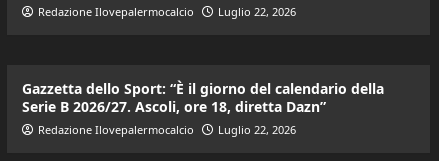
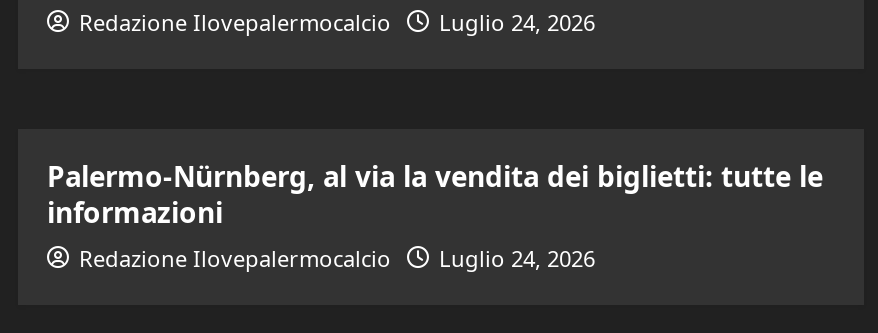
- Redazione Ilovepalermocalcio Luglio 22, 2026
+ Redazione Ilovepalermocalcio Luglio 24, 2026

- Gazzetta dello Sport: “È il giorno del calendario della
- Serie B 2026/27. Ascoli, ore 18, diretta Dazn”
+ Palermo-Nürnberg, al via la vendita dei biglietti: tutte le
+ informazioni

- Redazione Ilovepalermocalcio Luglio 22, 2026
+ Redazione Ilovepalermocalcio Luglio 24, 2026
